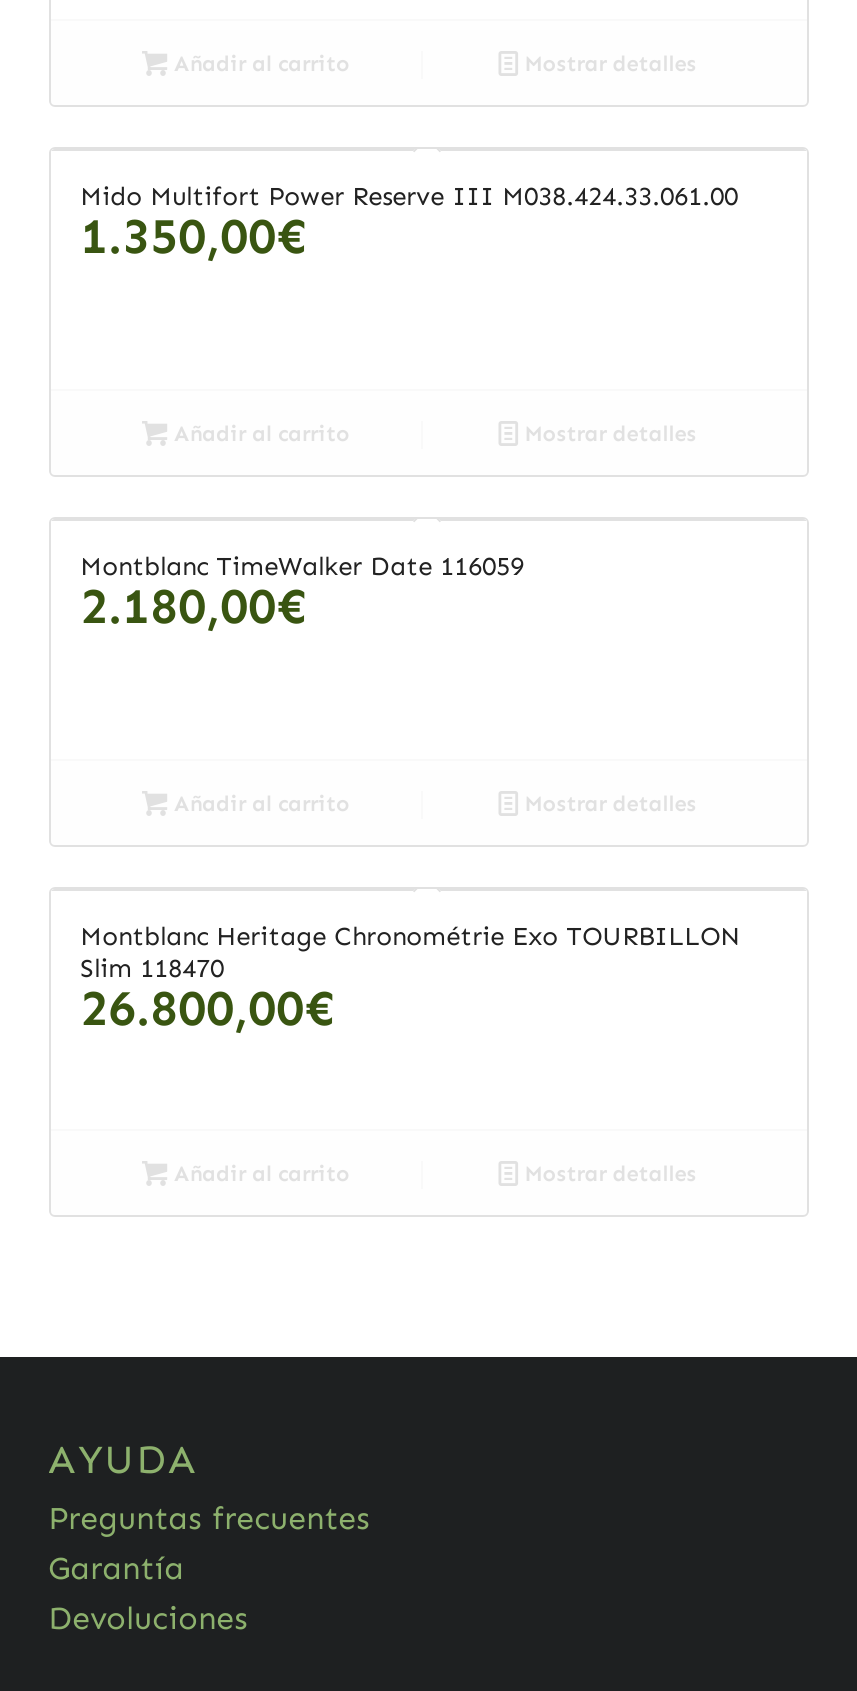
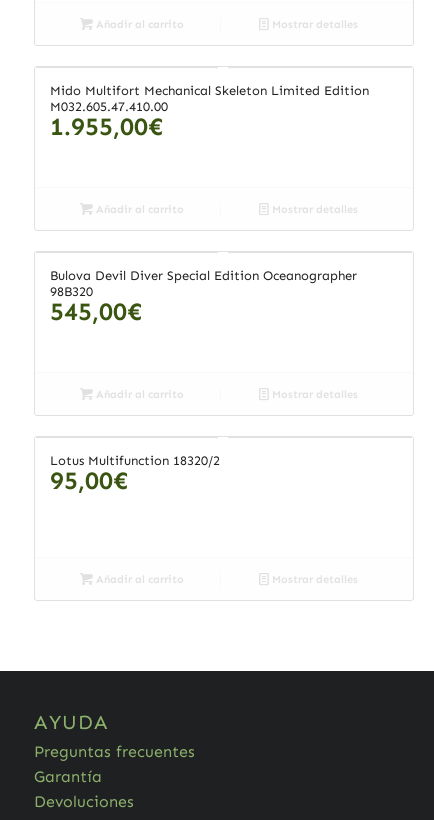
- Mido Multifort Power Reserve III M038.424.33.061.00
- 1.350,00€
+ Mido Multifort Mechanical Skeleton Limited Edition
+ M032.605.47.410.00
+ 1.955,00€

- Montblanc TimeWalker Date 116059
- 2.180,00€
+ Bulova Devil Diver Special Edition Oceanographer
+ 98B320
+ 545,00€

- Montblanc Heritage Chronométrie Exo TOURBILLON
- Slim 118470
- 26.800,00€
+ Lotus Multifunction 18320/2
+ 95,00€
